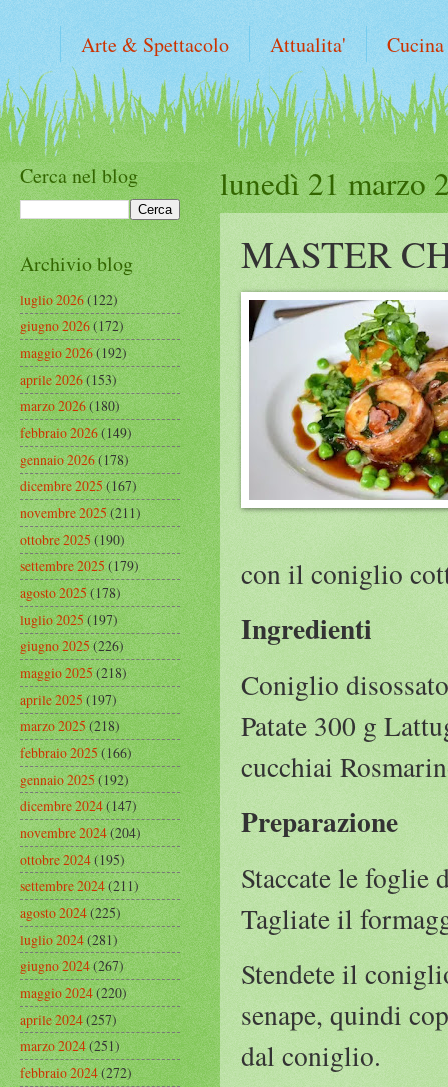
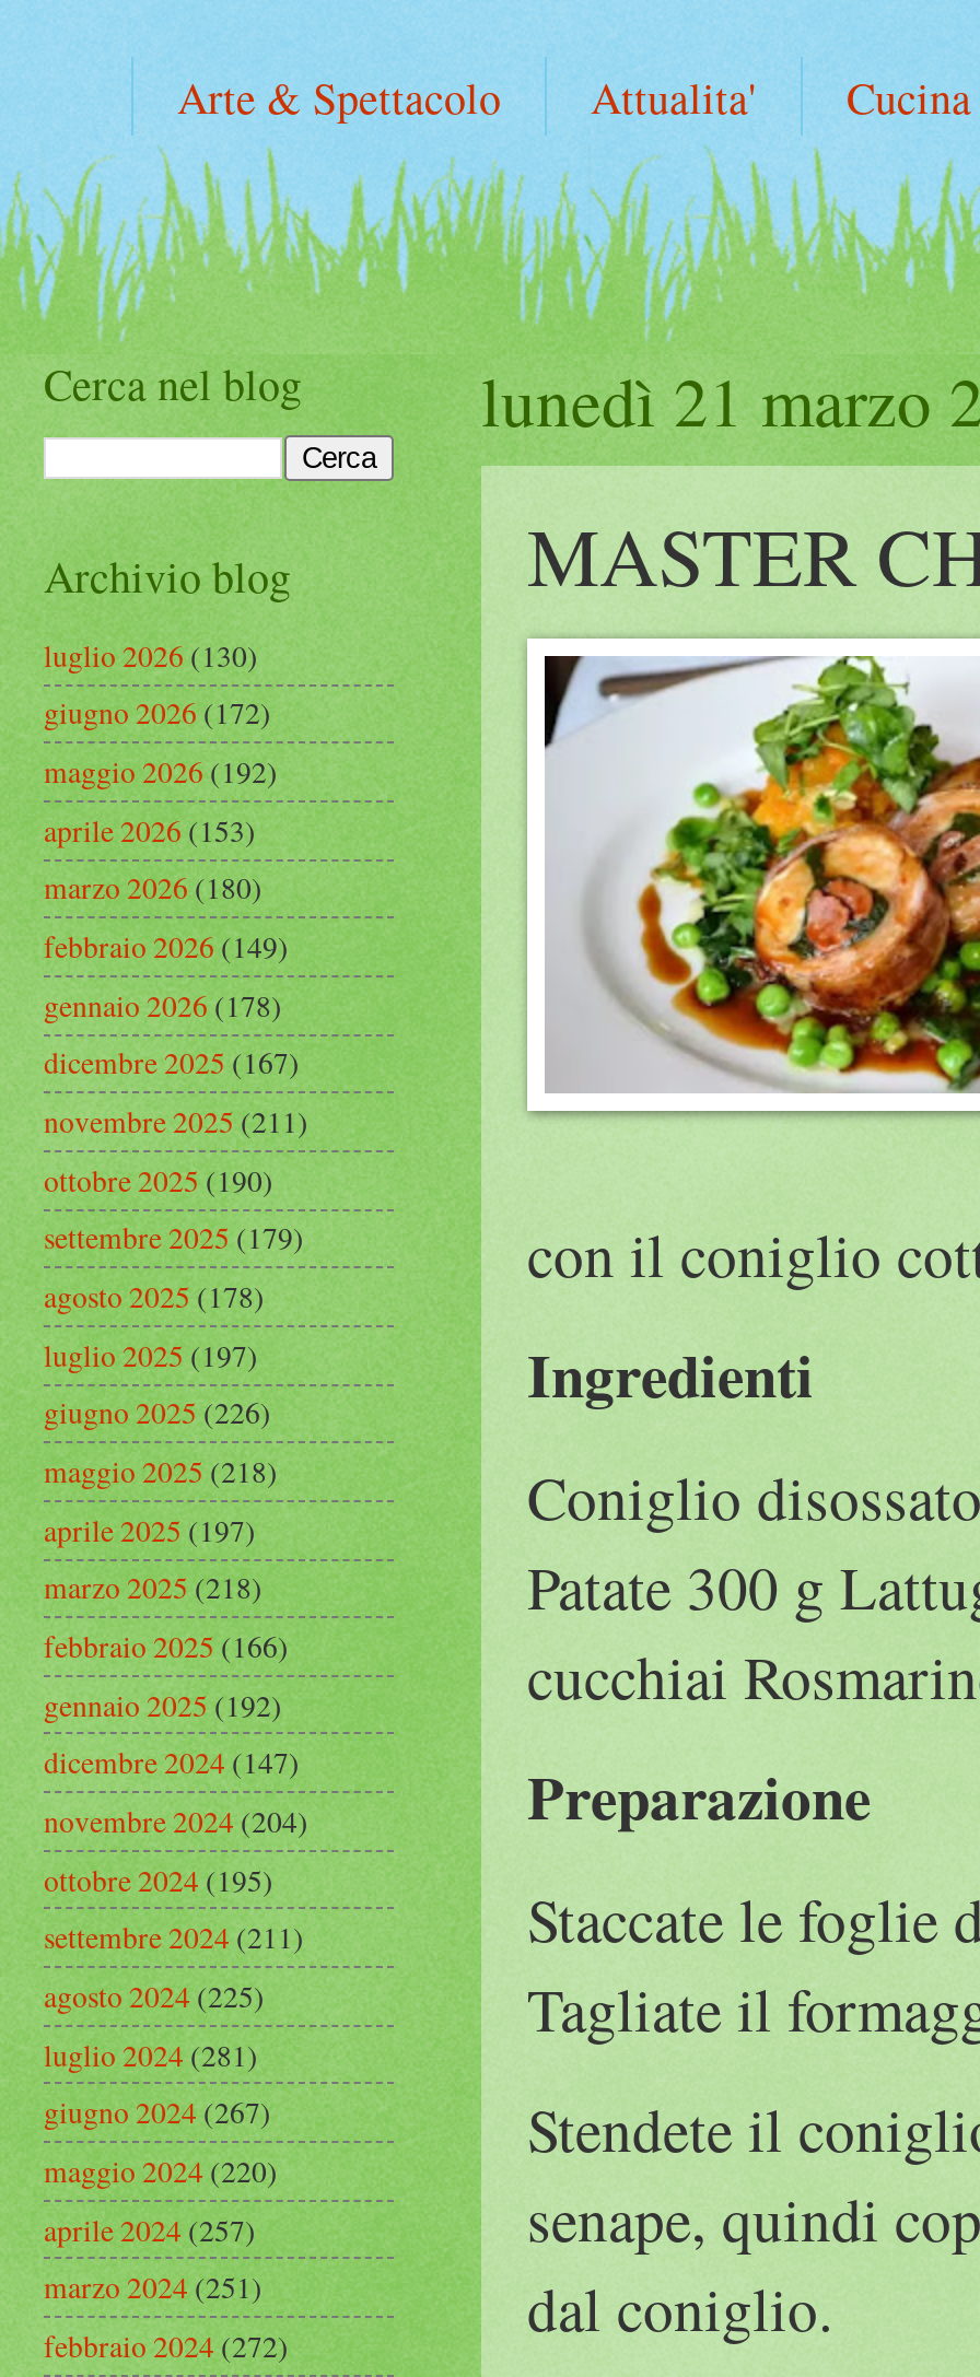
- luglio 2026 (122)
+ luglio 2026 (130)
